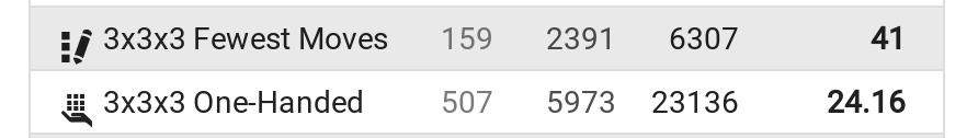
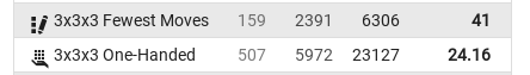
- 3x3x3 Fewest Moves 159 2391 6307
+ 3x3x3 Fewest Moves 159 2391 6306

- 5973
+ 5972

- 23136
+ 23127
